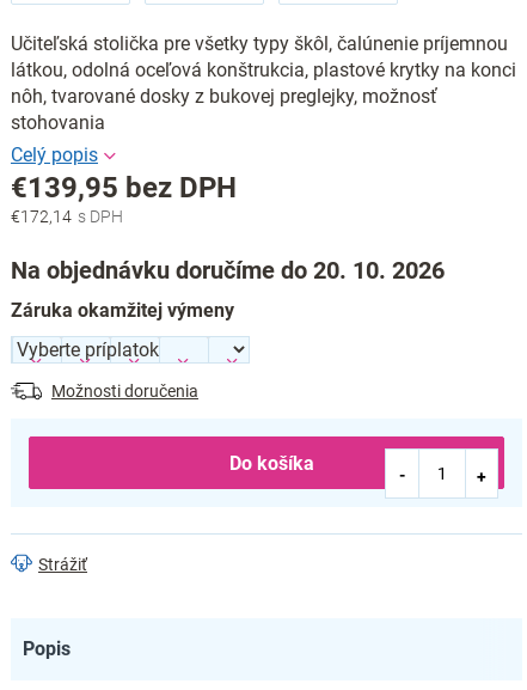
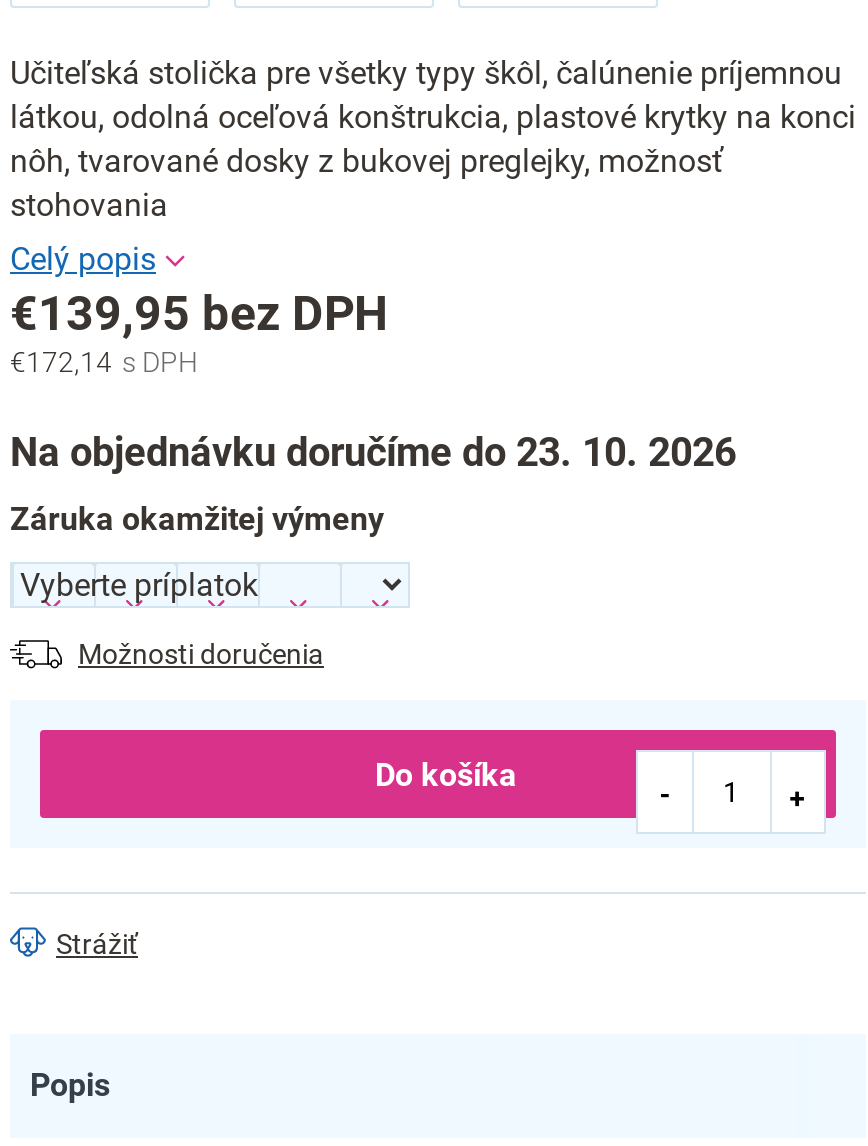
- Na objednávku doručíme do 20. 10. 2026
+ Na objednávku doručíme do 23. 10. 2026
